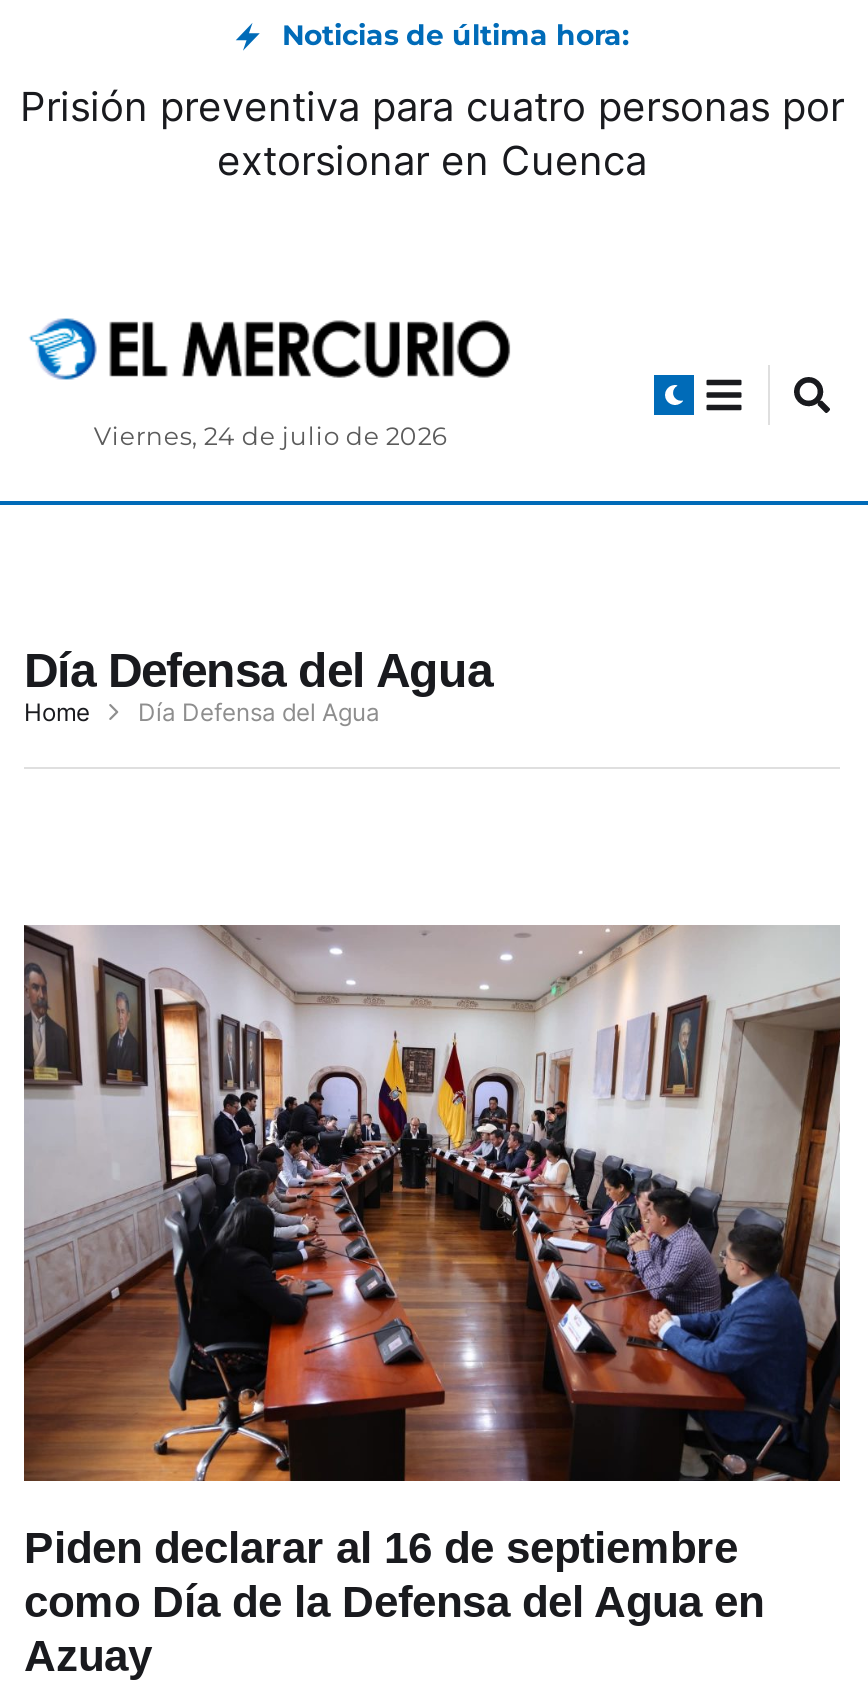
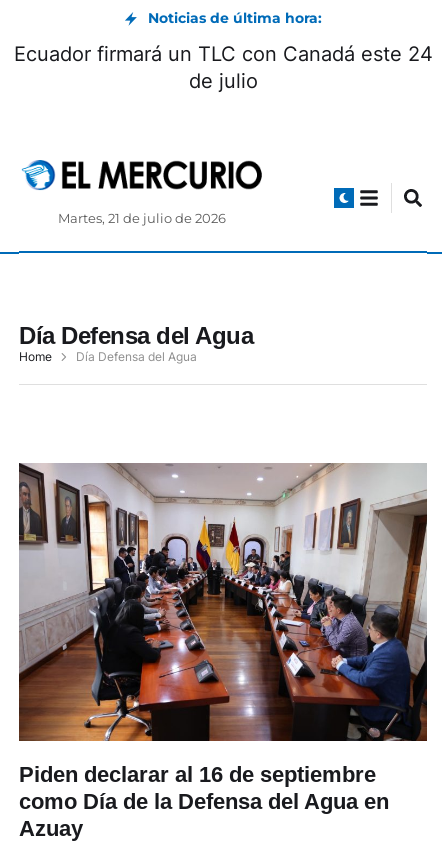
- Prisión preventiva para cuatro personas por
- extorsionar en Cuenca
+ Ecuador firmará un TLC con Canadá este 24
+ de julio

- Viernes, 24 de julio de 2026
+ Martes, 21 de julio de 2026
